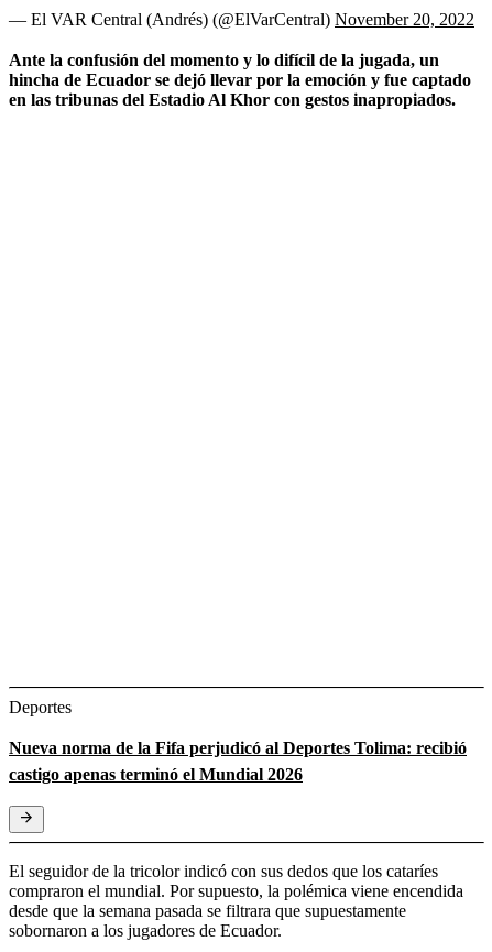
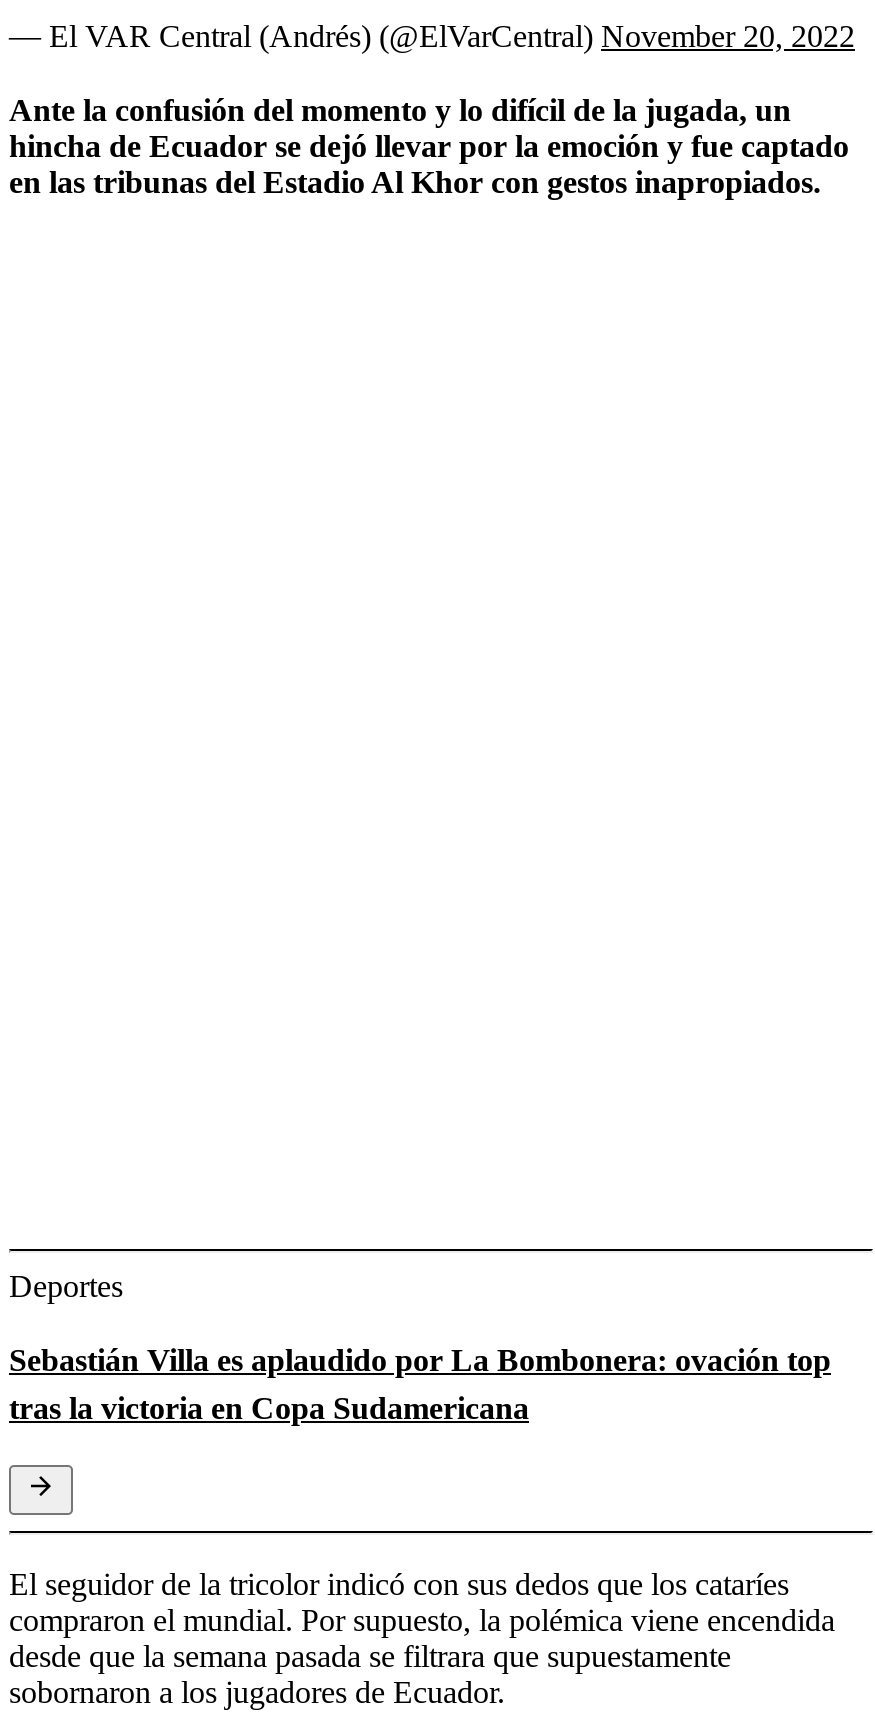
- Nueva norma de la Fifa perjudicó al Deportes Tolima: recibió
- castigo apenas terminó el Mundial 2026
+ Sebastián Villa es aplaudido por La Bombonera: ovación top
+ tras la victoria en Copa Sudamericana
